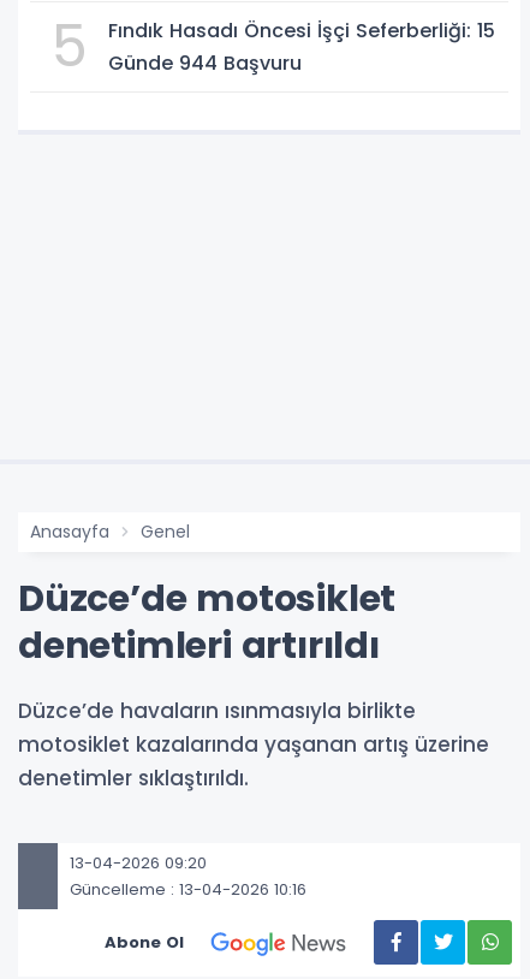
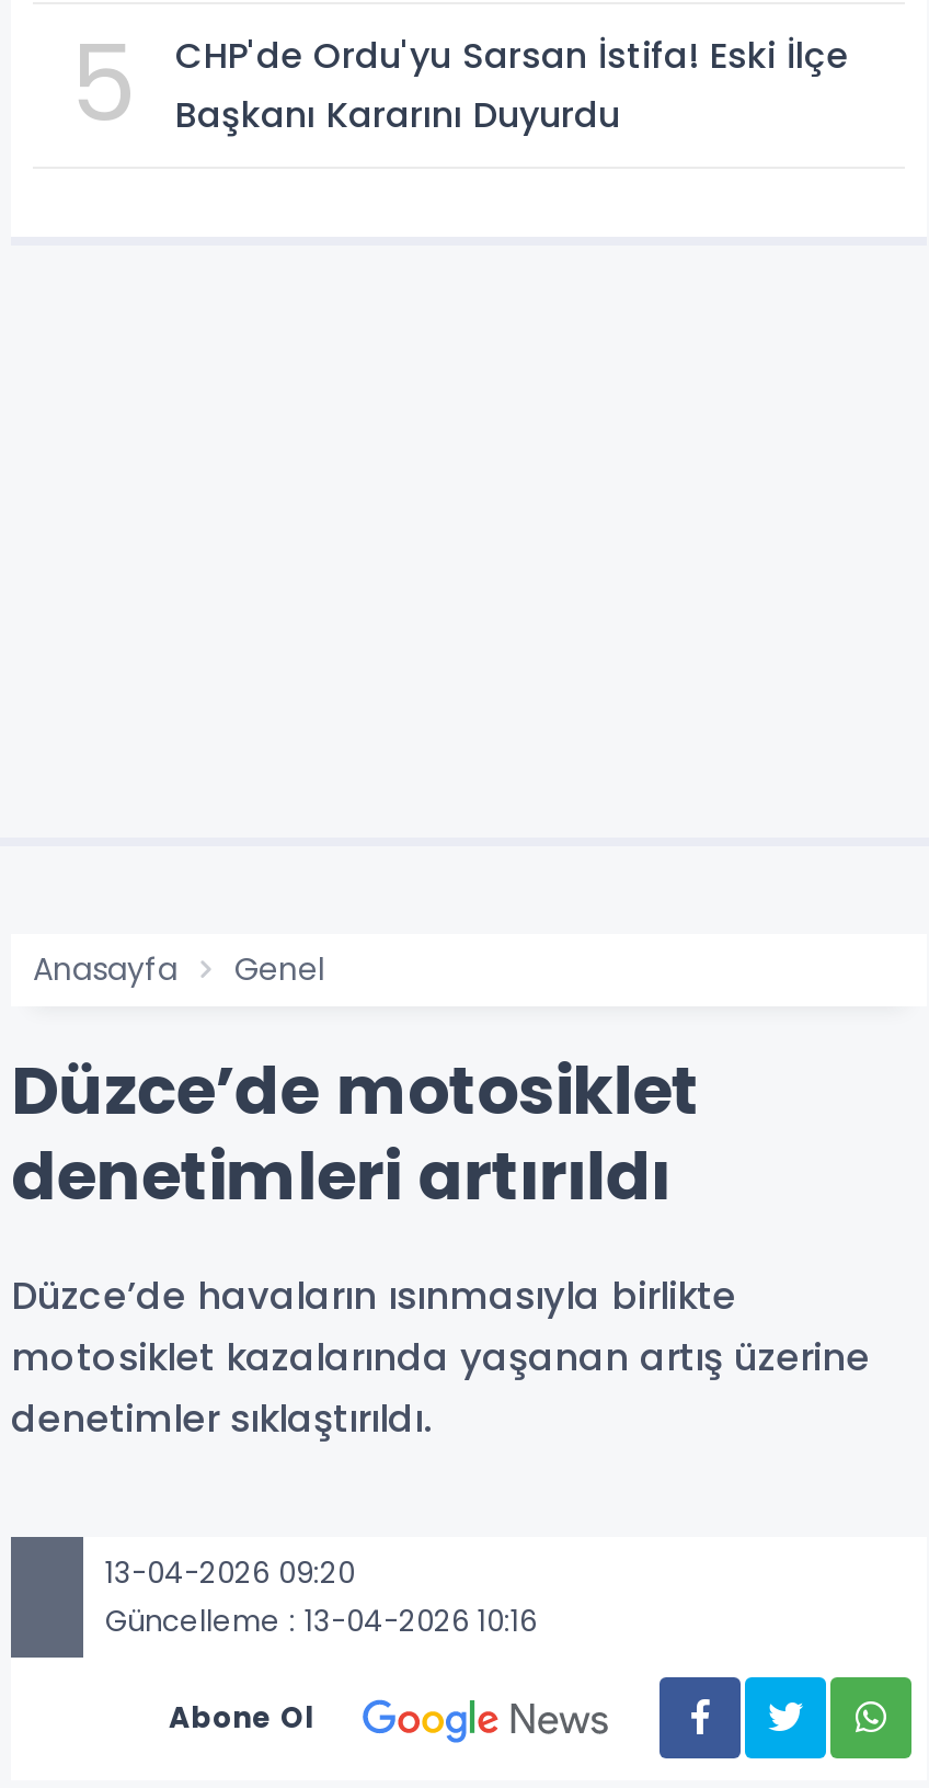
- Fındık Hasadı Öncesi İşçi Seferberliği: 15
- Günde 944 Başvuru
+ CHP'de Ordu'yu Sarsan İstifa! Eski İlçe
+ Başkanı Kararını Duyurdu
